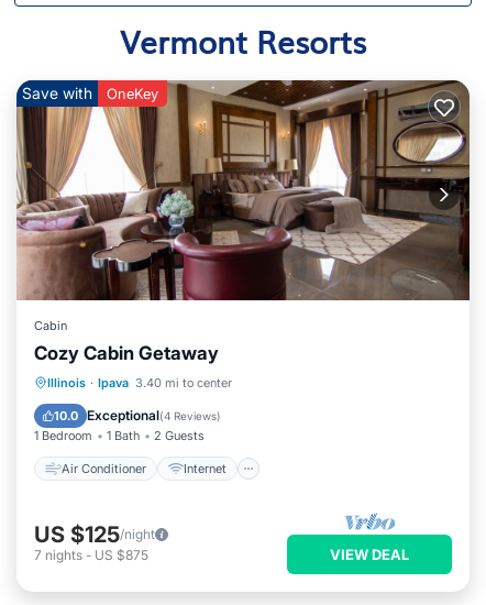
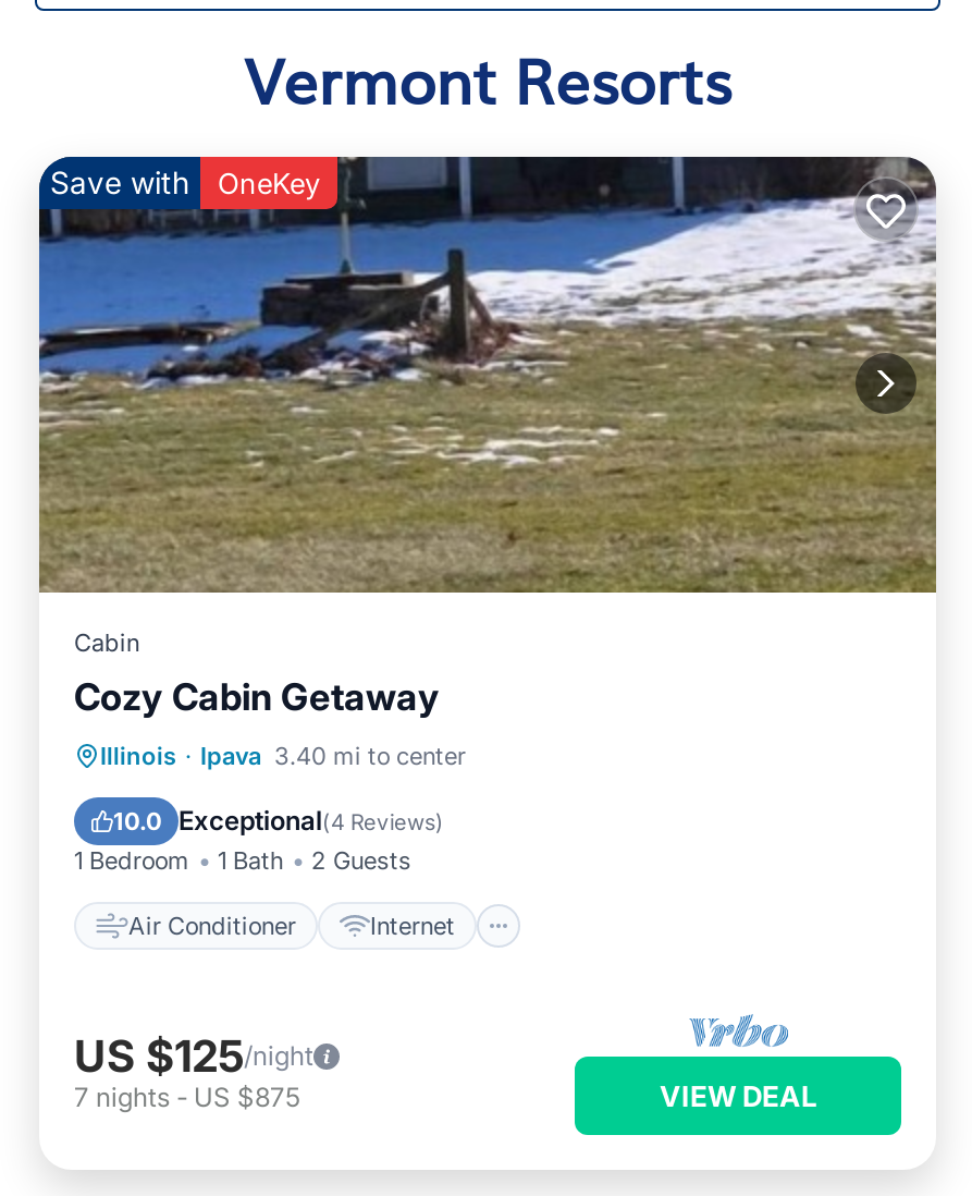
- [image]
+ [image]
